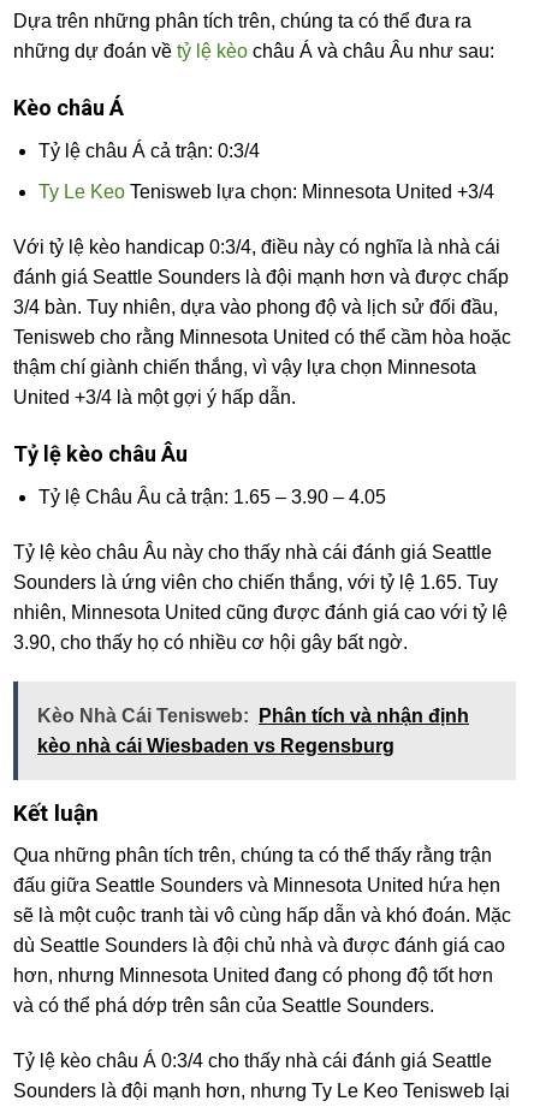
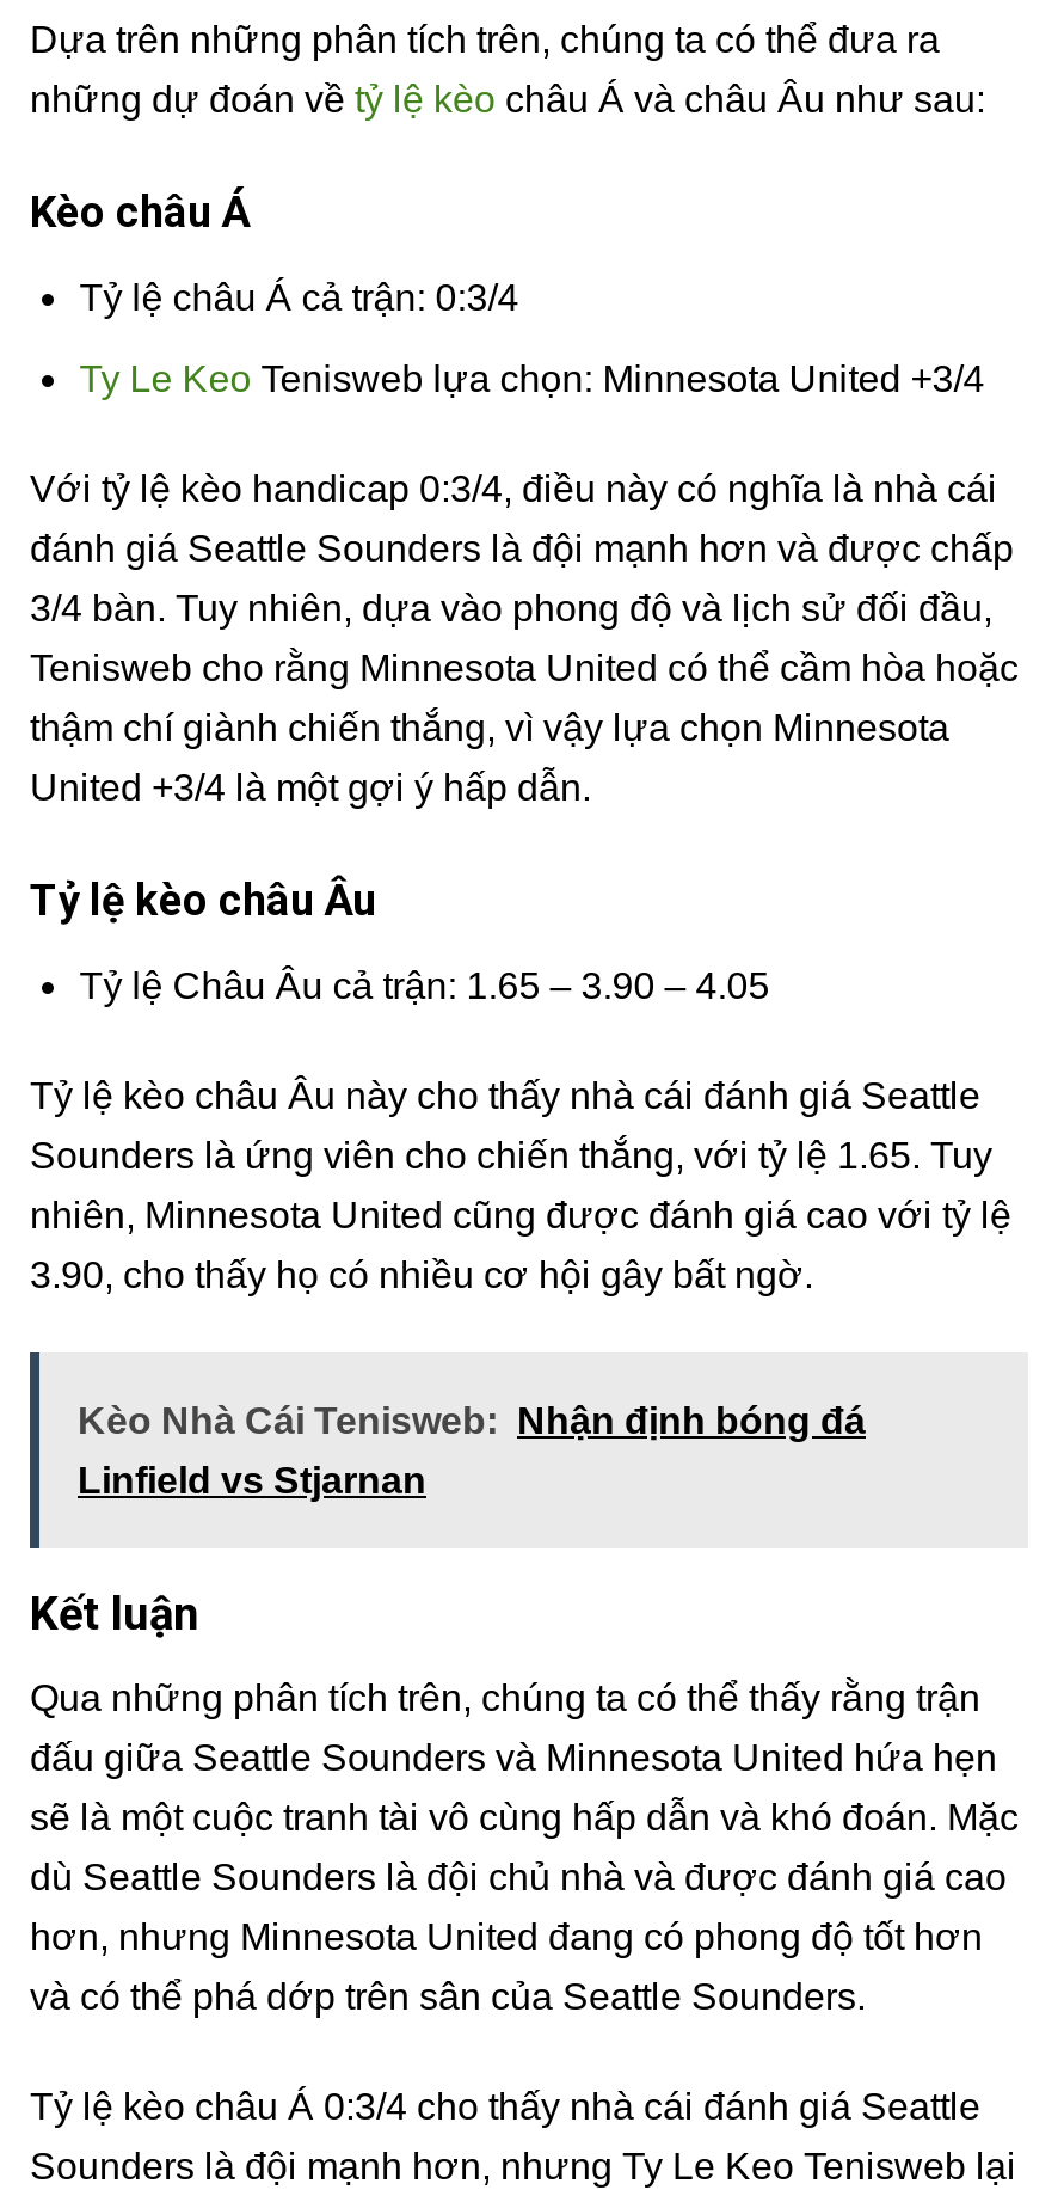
- Kèo Nhà Cái Tenisweb: Phân tích và nhận định
+ Kèo Nhà Cái Tenisweb: Nhận định bóng đá

- kèo nhà cái Wiesbaden vs Regensburg
+ Linfield vs Stjarnan
